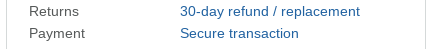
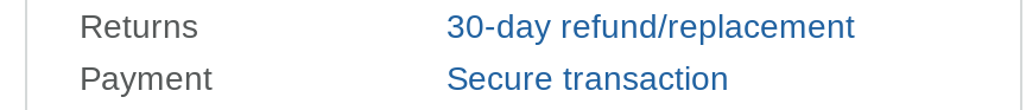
- 30-day refund / replacement
+ 30-day refund/replacement
